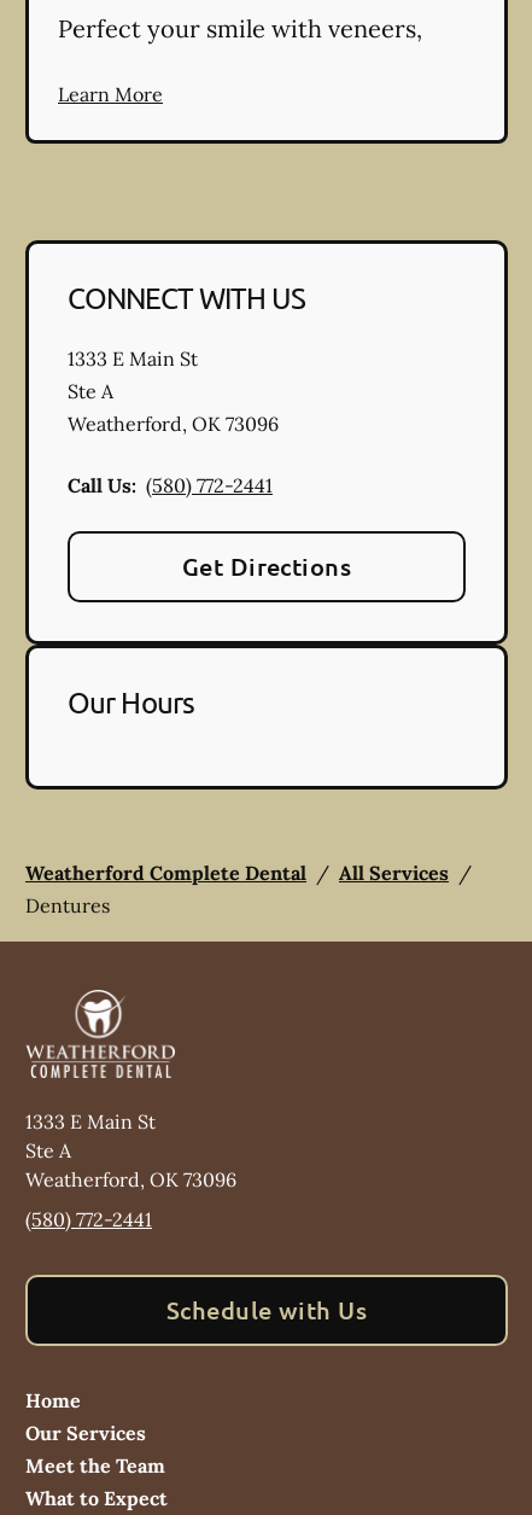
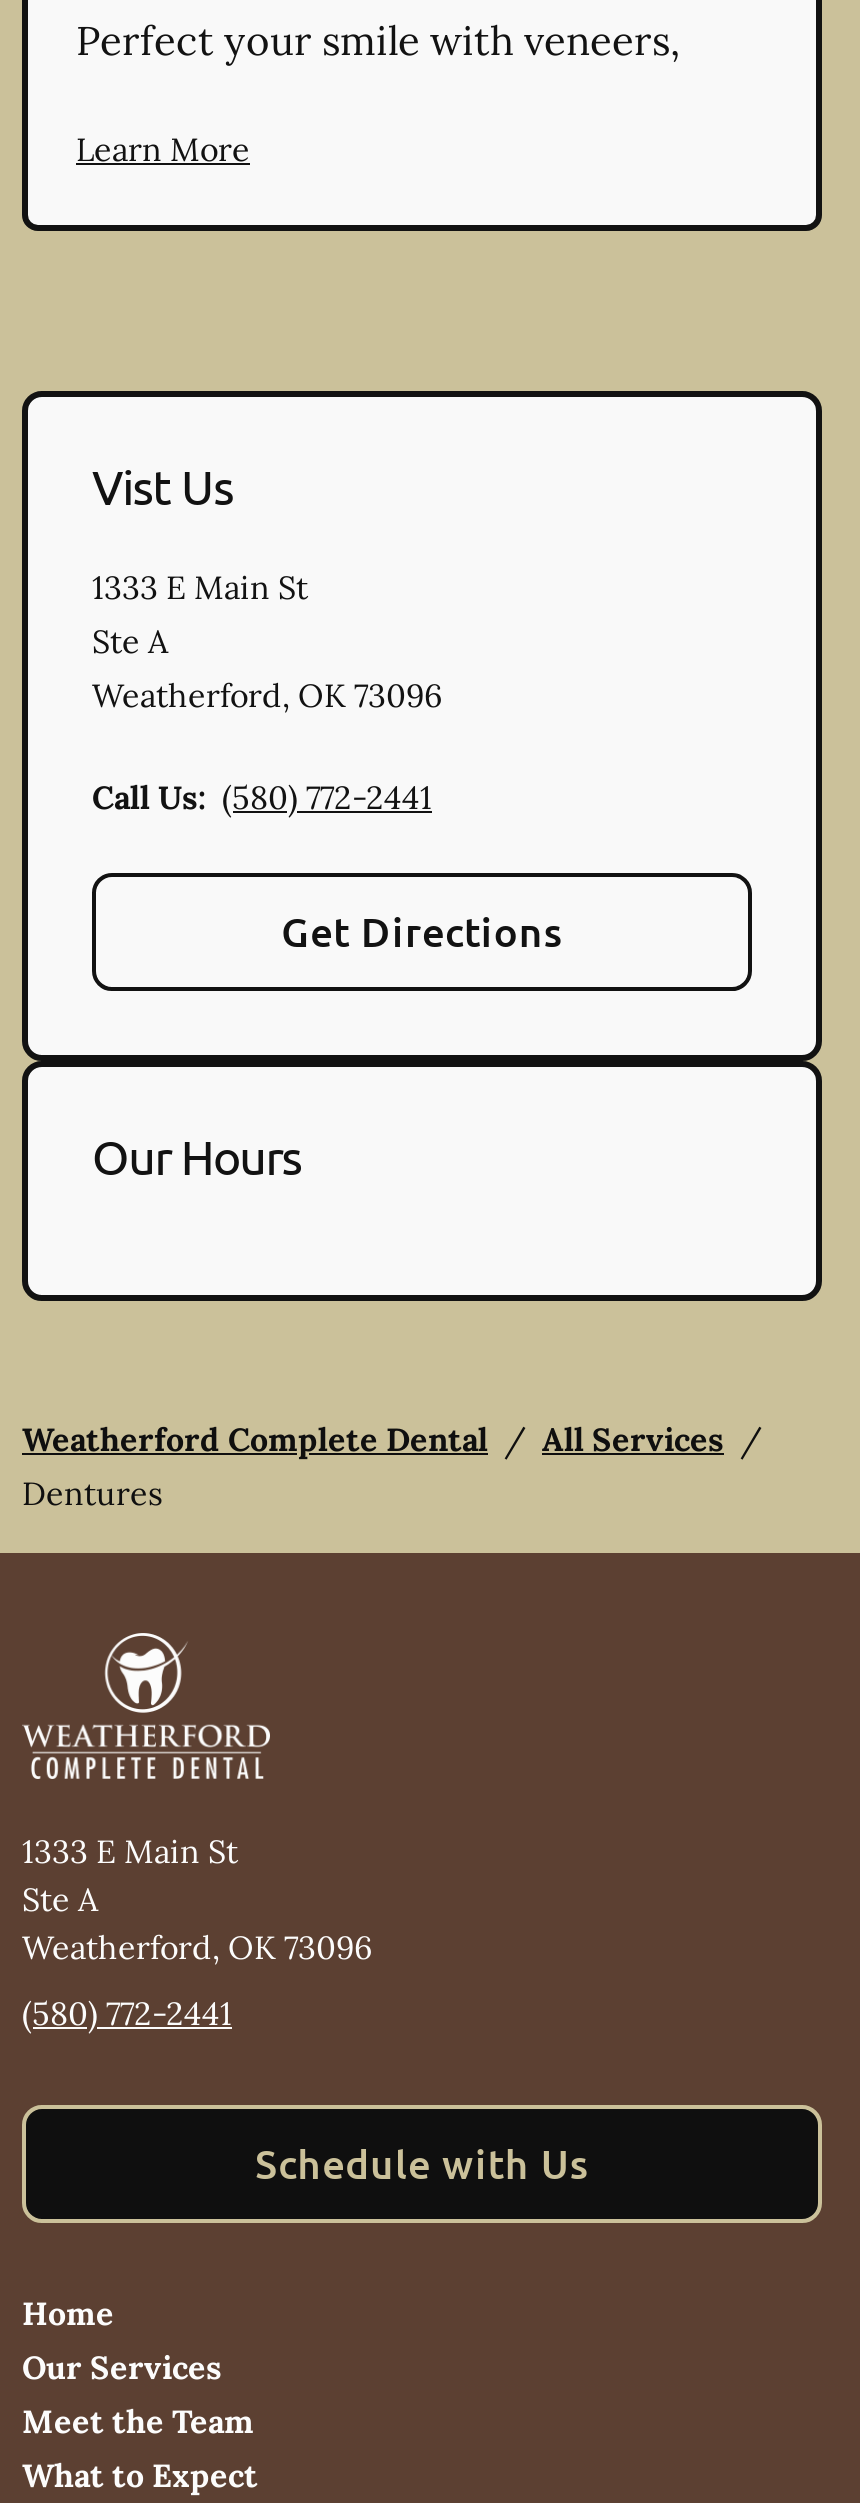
- CONNECT WITH US
+ Vist Us
